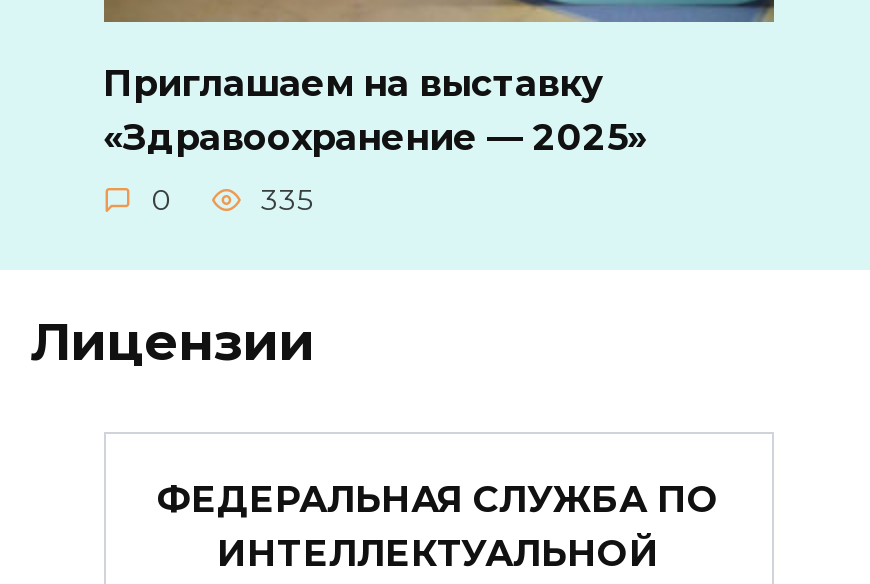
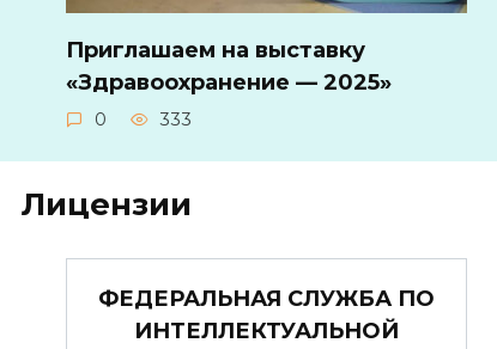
- 335
+ 333
